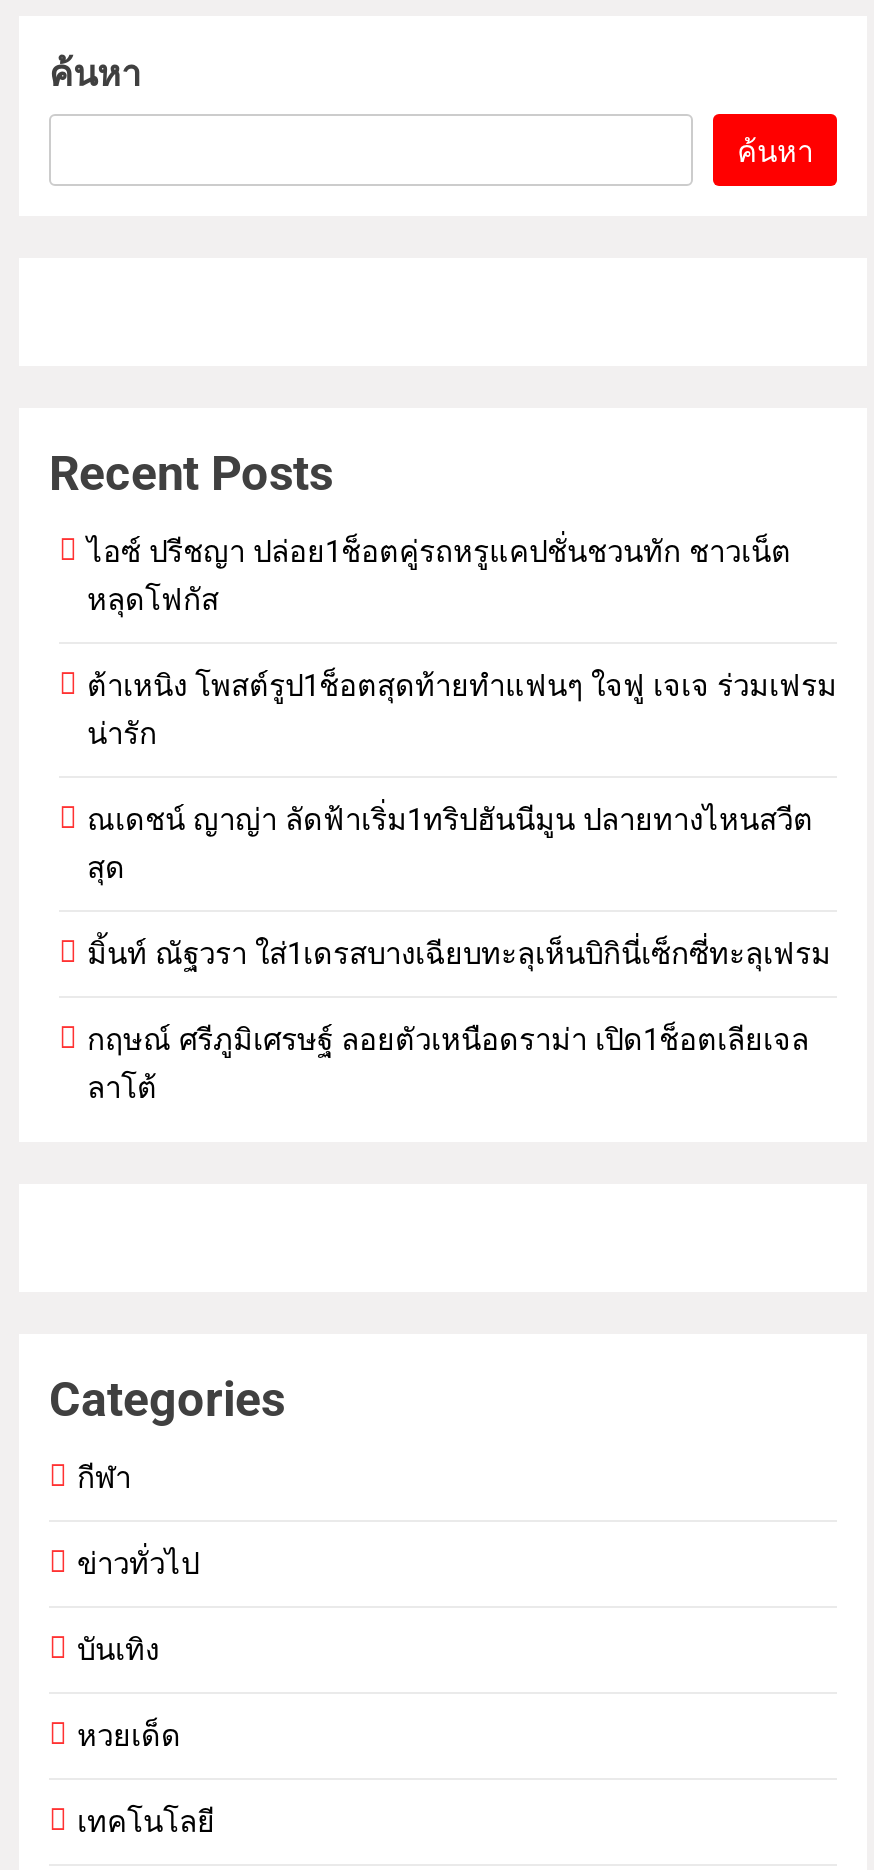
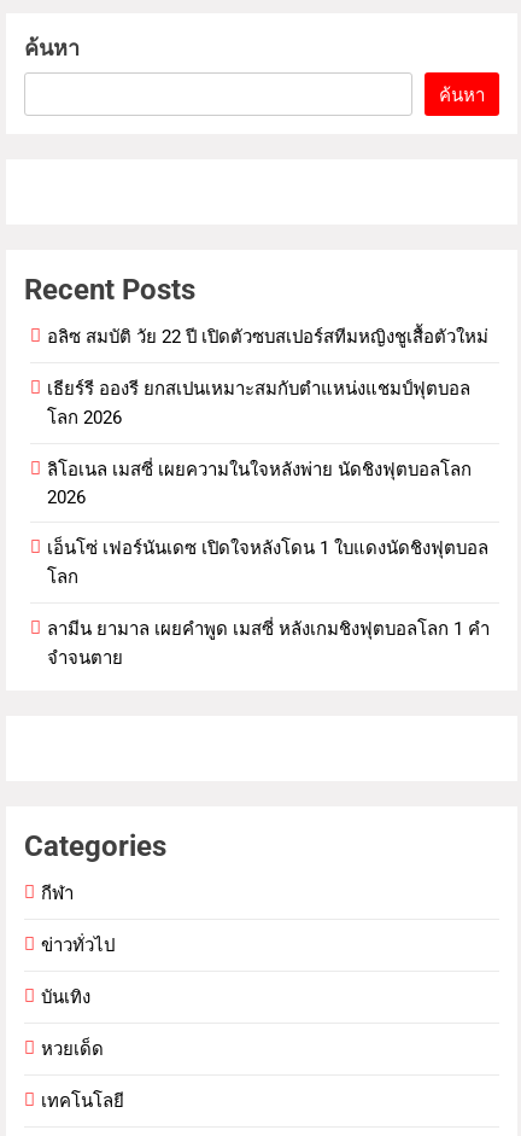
- ไอซ์ ปรีชญา ปล่อย1ช็อตคู่รถหรูแคปชั่นชวนทัก ชาวเน็ต
- หลุดโฟกัส
+ อลิซ สมบัติ วัย 22 ปี เปิดตัวซบสเปอร์สทีมหญิงชูเสื้อตัวใหม่

- ต้าเหนิง โพสต์รูป1ช็อตสุดท้ายทำแฟนๆ ใจฟู เจเจ ร่วมเฟรม
- น่ารัก
+ เธียร์รี อองรี ยกสเปนเหมาะสมกับตำแหน่งแชมป์ฟุตบอล
+ โลก 2026

- ณเดชน์ ญาญ่า ลัดฟ้าเริ่ม1ทริปฮันนีมูน ปลายทางไหนสวีต
- สุด
+ ลิโอเนล เมสซี่ เผยความในใจหลังพ่าย นัดชิงฟุตบอลโลก
+ 2026

- มิ้นท์ ณัฐวรา ใส่1เดรสบางเฉียบทะลุเห็นบิกินี่เซ็กซี่ทะลุเฟรม
+ เอ็นโซ่ เฟอร์นันเดซ เปิดใจหลังโดน 1 ใบแดงนัดชิงฟุตบอล
+ โลก

- กฤษณ์ ศรีภูมิเศรษฐ์ ลอยตัวเหนือดราม่า เปิด1ช็อตเลียเจล
- ลาโต้
+ ลามีน ยามาล เผยคำพูด เมสซี่ หลังเกมชิงฟุตบอลโลก 1 คำ
+ จำจนตาย
